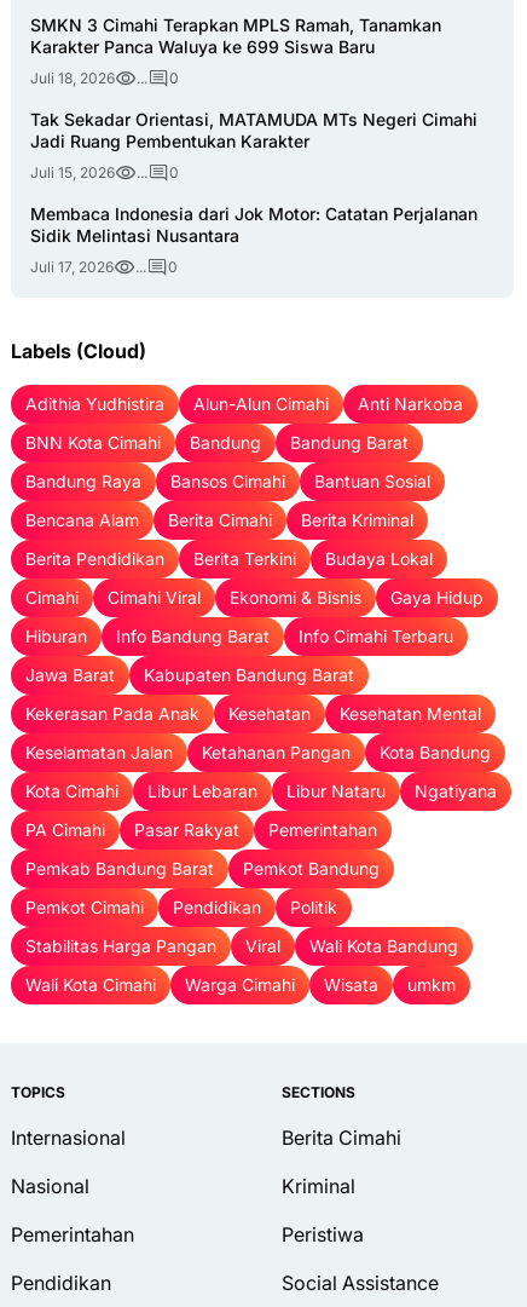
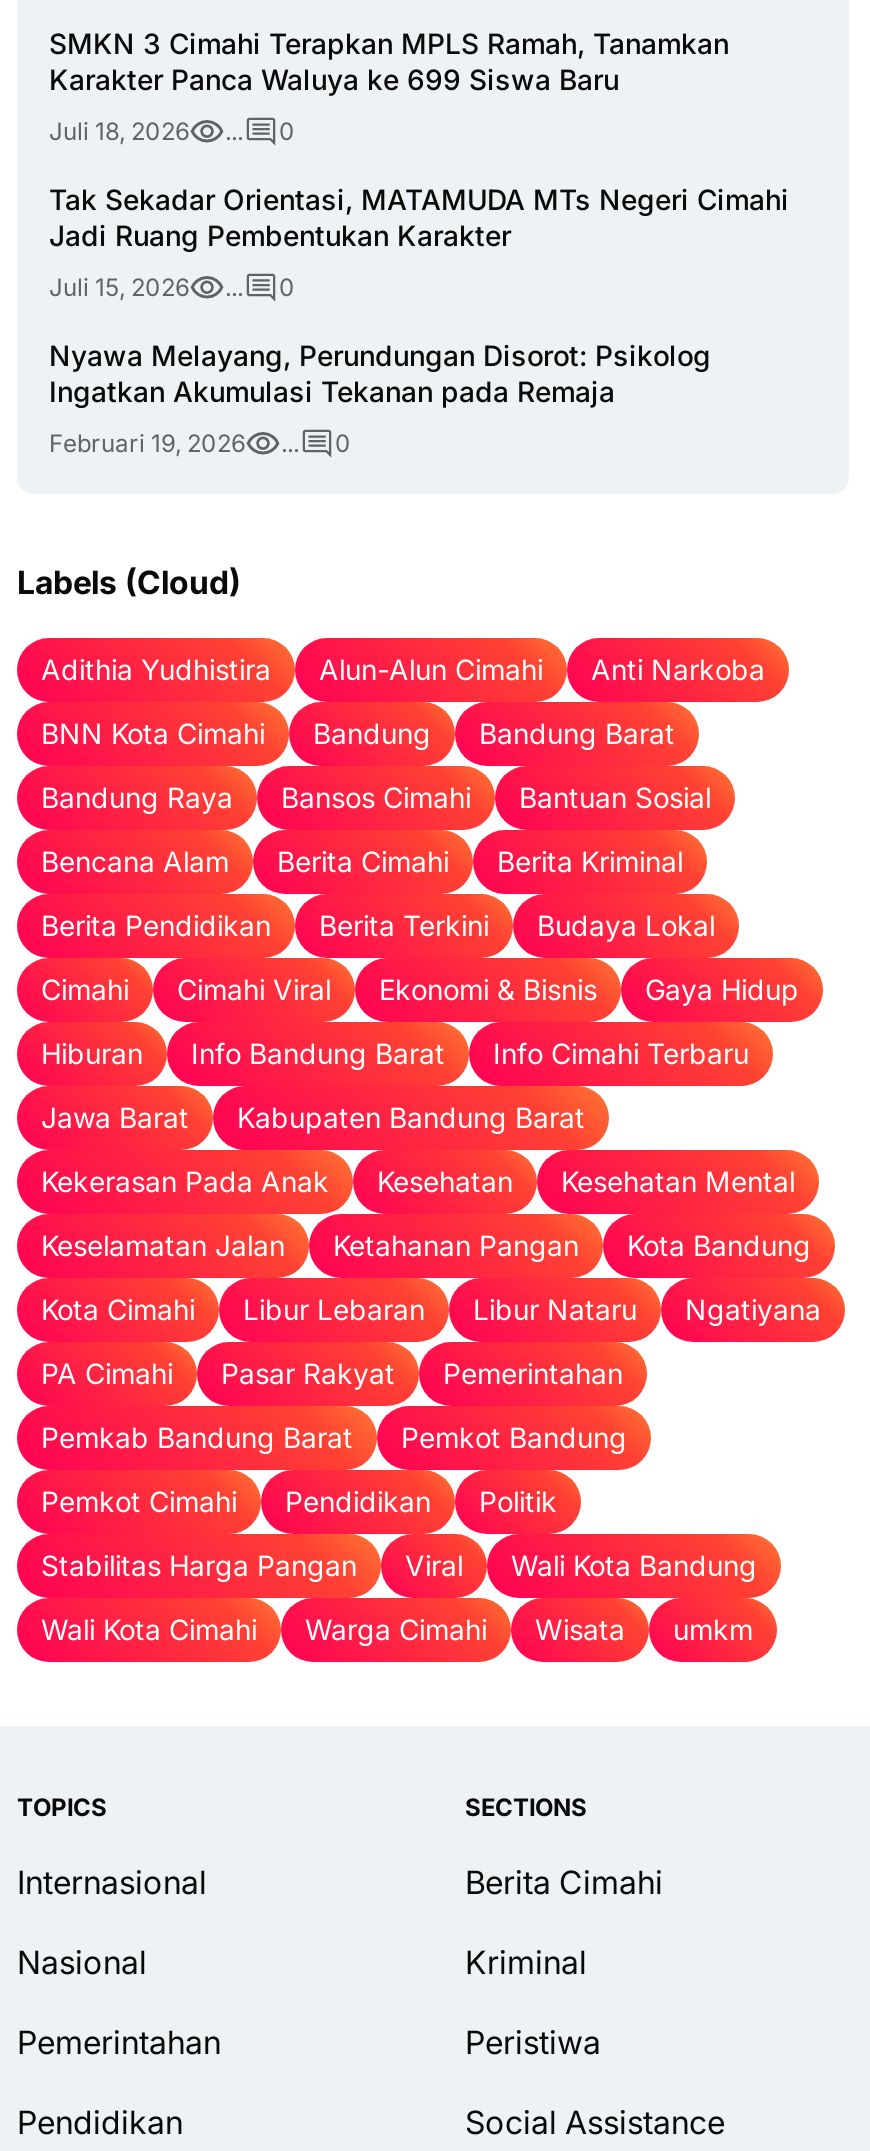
- Membaca Indonesia dari Jok Motor: Catatan Perjalanan
- Sidik Melintasi Nusantara
+ Nyawa Melayang, Perundungan Disorot: Psikolog
+ Ingatkan Akumulasi Tekanan pada Remaja

- Juli 17, 2026
+ Februari 19, 2026
